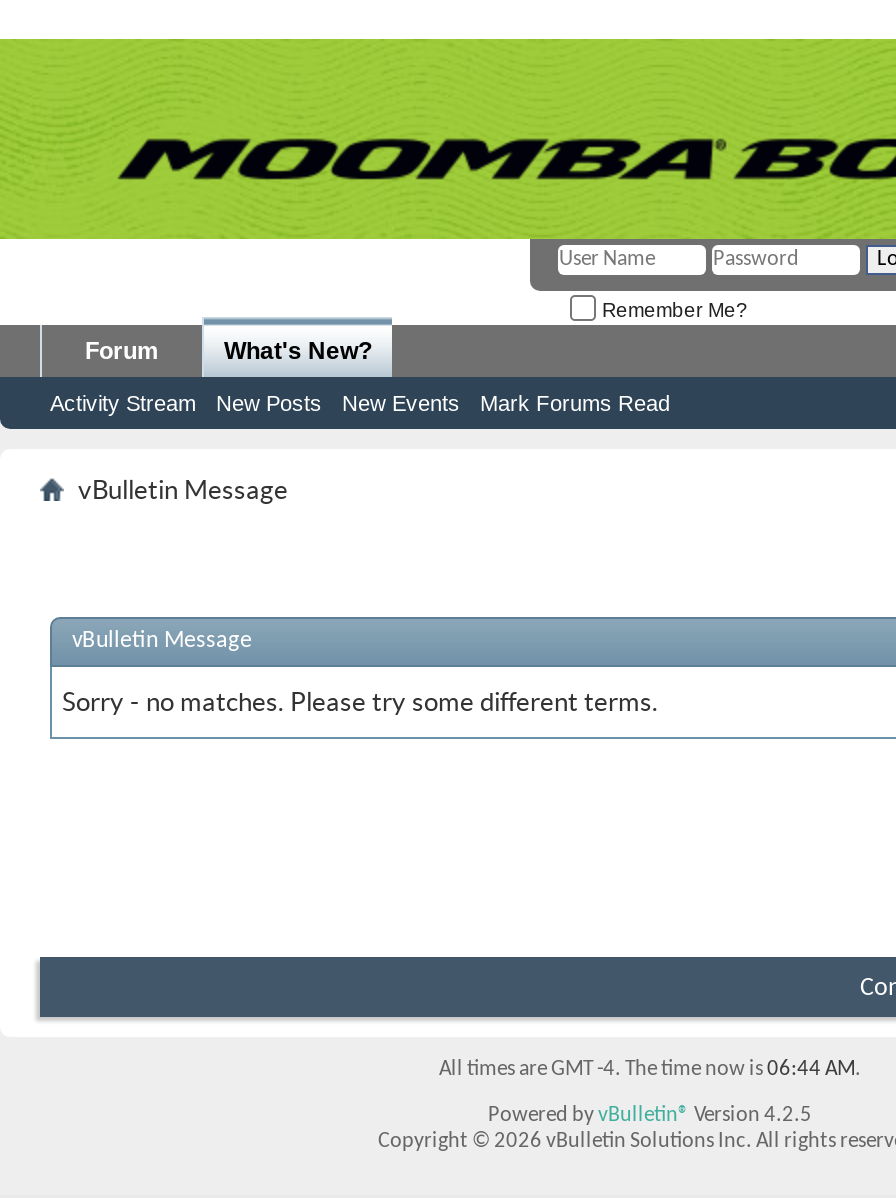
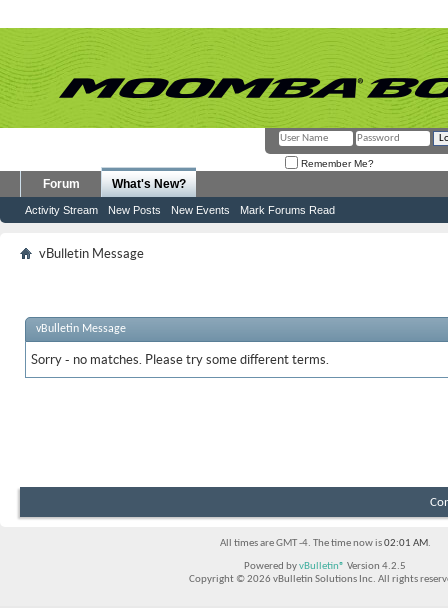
- All times are GMT -4. The time now is 06:44 AM.
+ All times are GMT -4. The time now is 02:01 AM.
